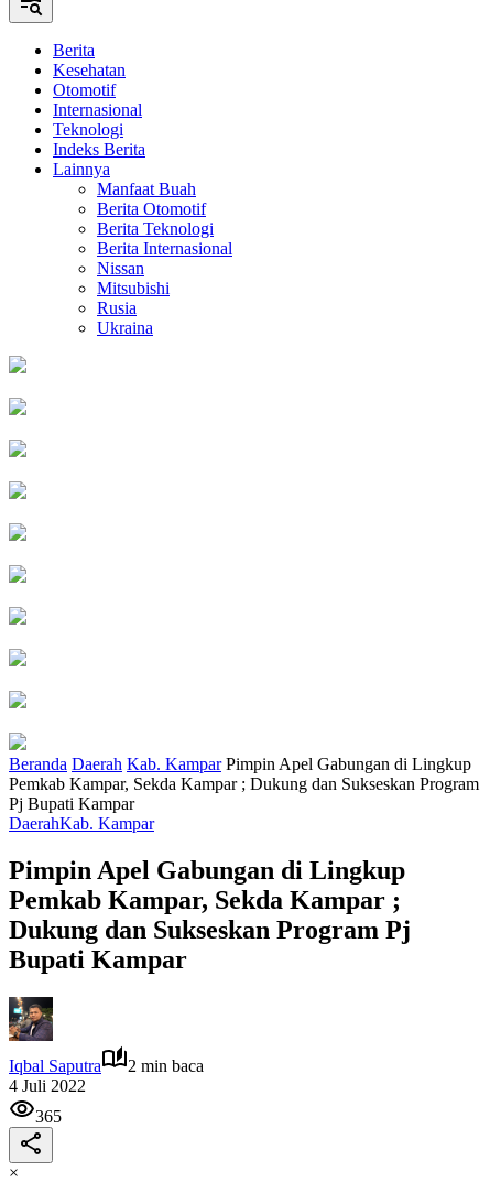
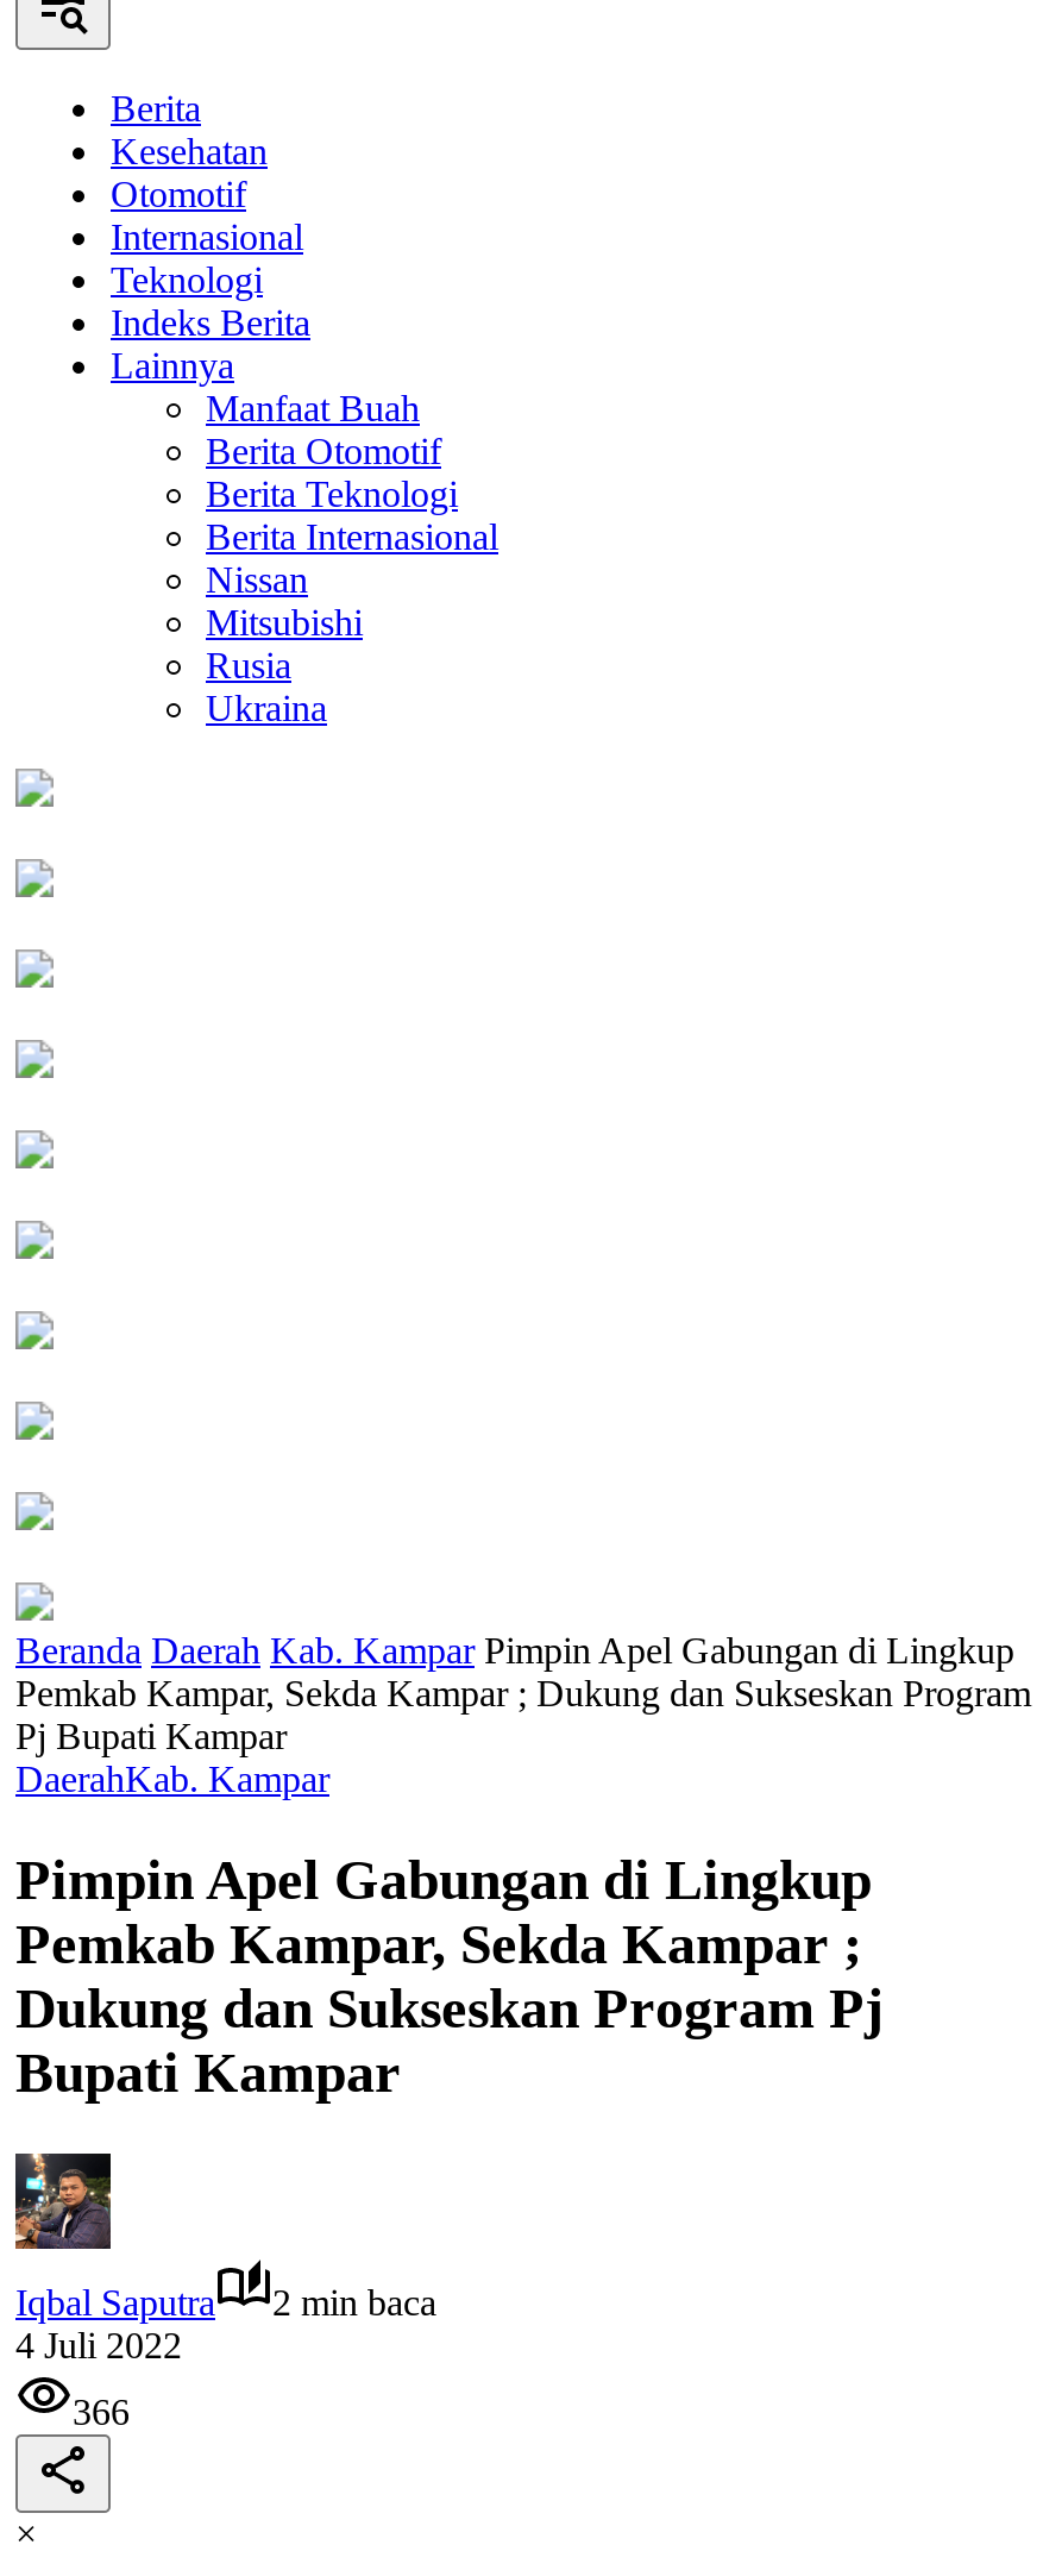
- 365
+ 366
